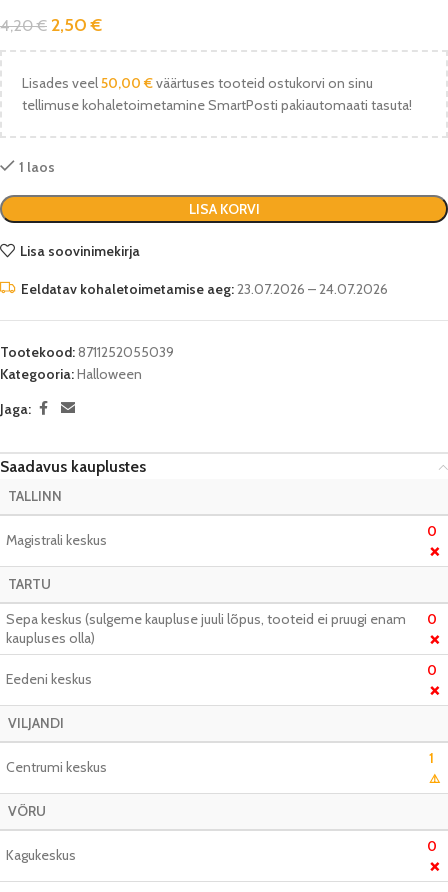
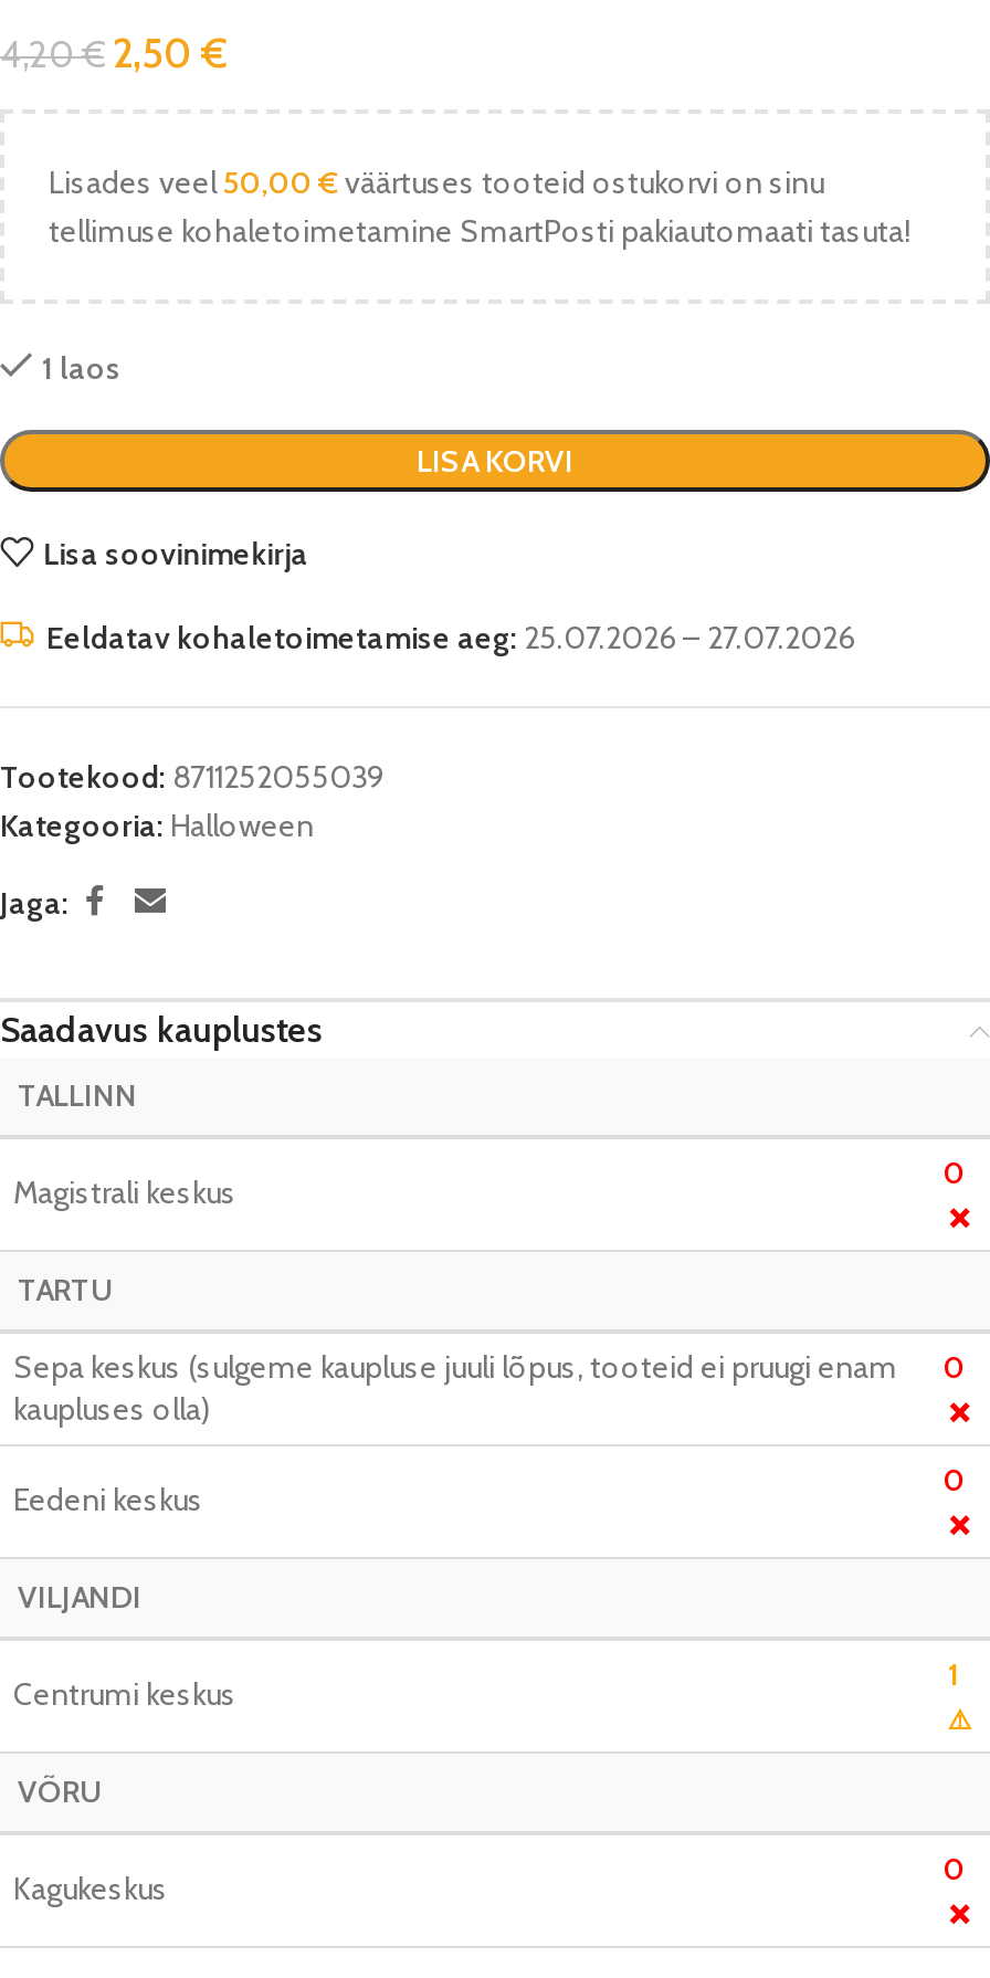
- Eeldatav kohaletoimetamise aeg: 23.07.2026 – 24.07.2026
+ Eeldatav kohaletoimetamise aeg: 25.07.2026 – 27.07.2026
